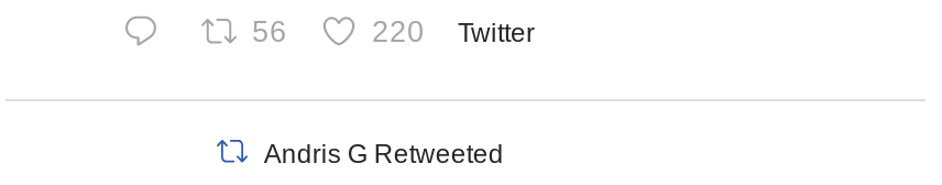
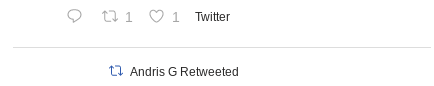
- 56
- 220
+ 1
+ 1
